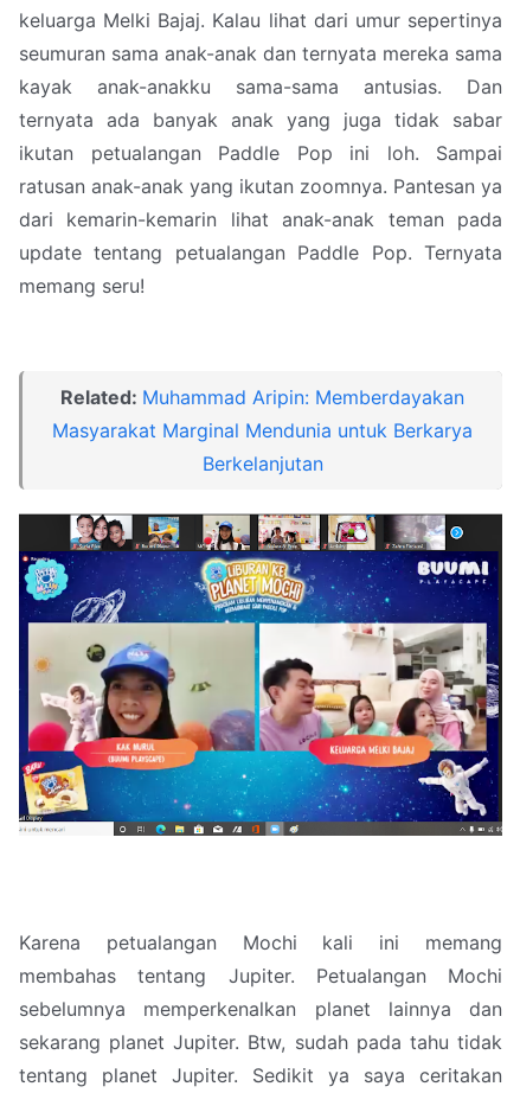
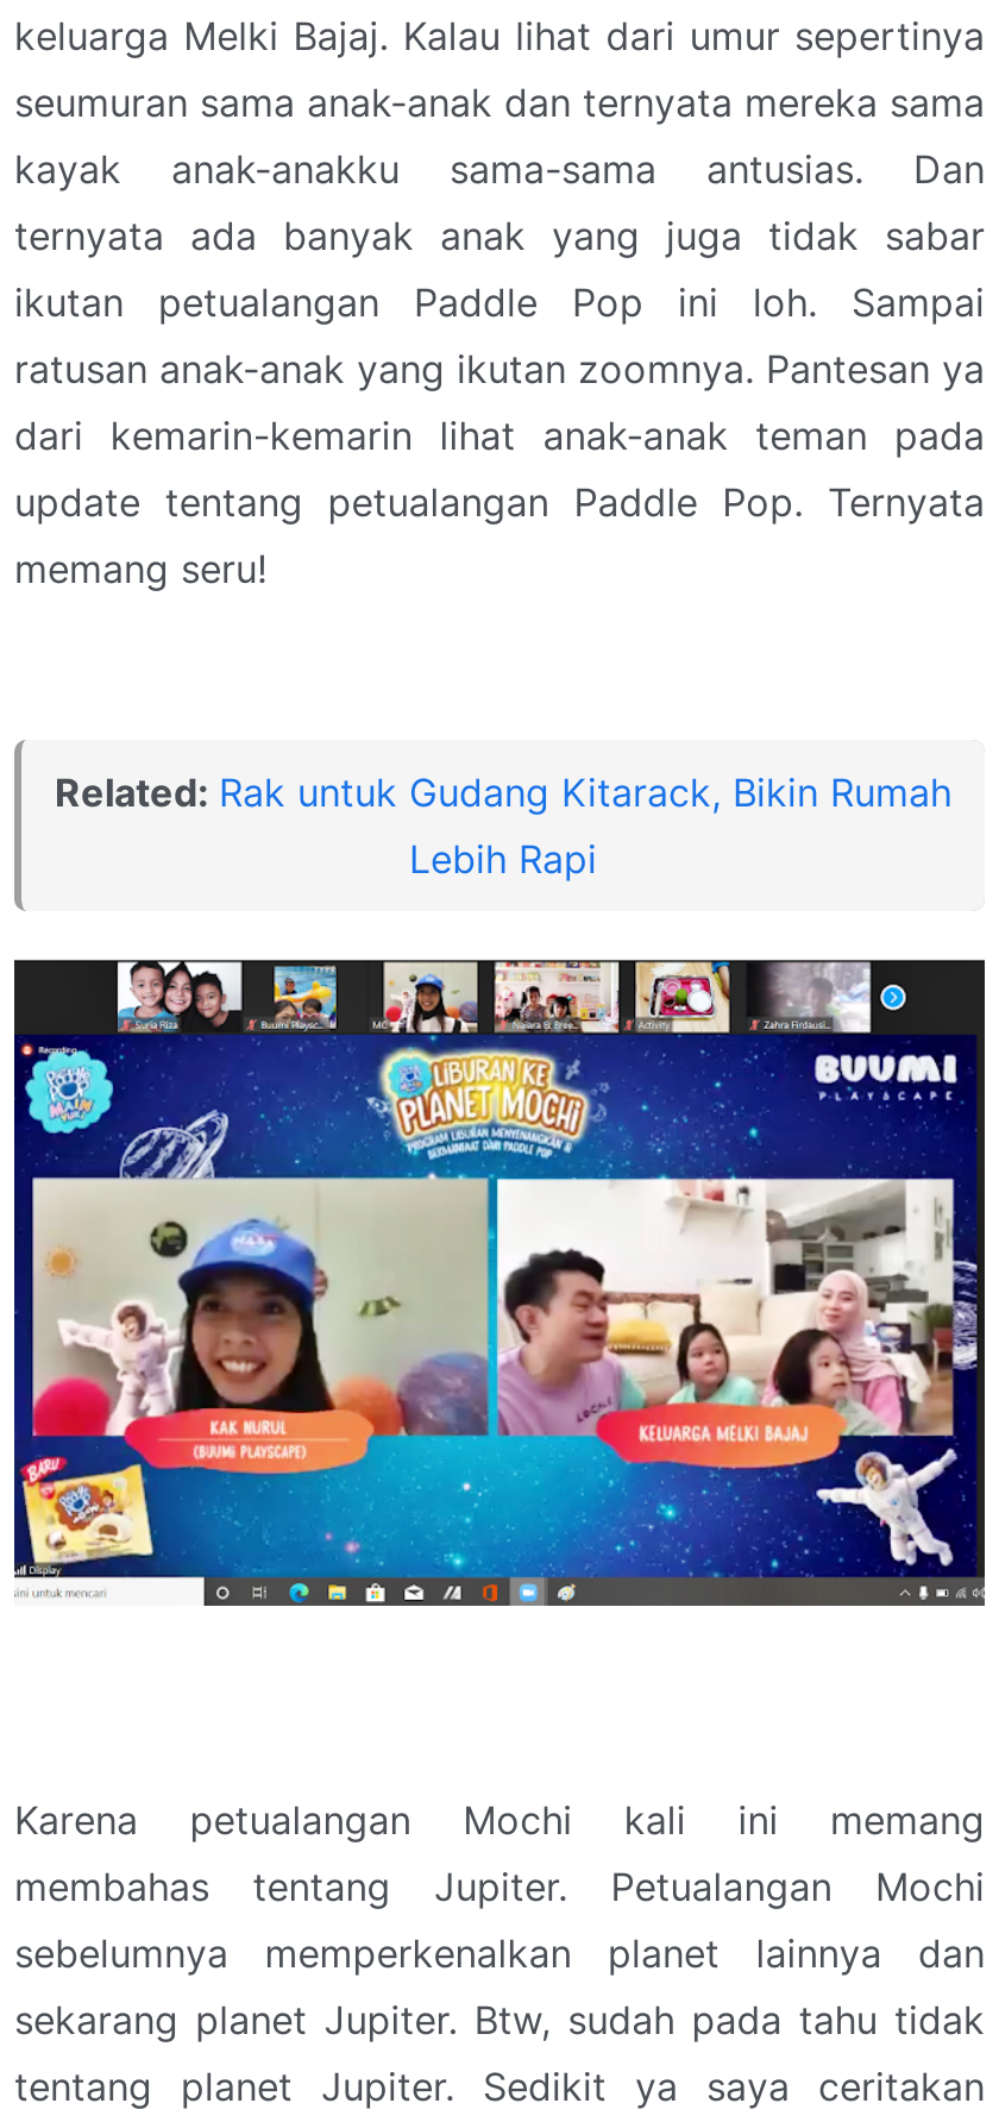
- Related: Muhammad Aripin: Memberdayakan
- Masyarakat Marginal Mendunia untuk Berkarya
- Berkelanjutan
+ Related: Rak untuk Gudang Kitarack, Bikin Rumah
+ Lebih Rapi
